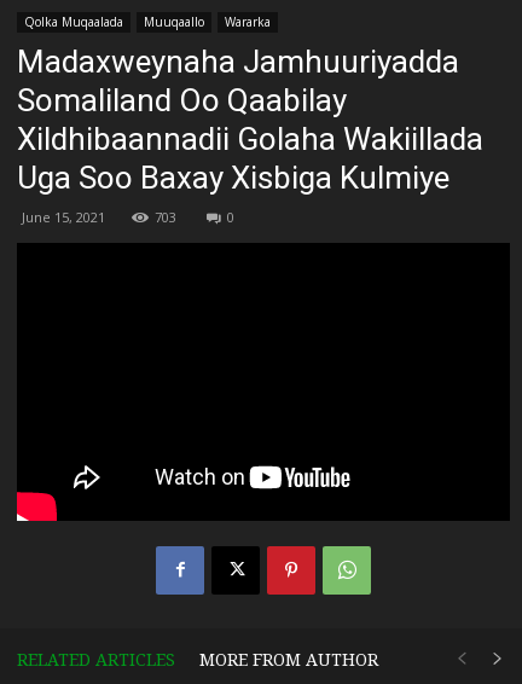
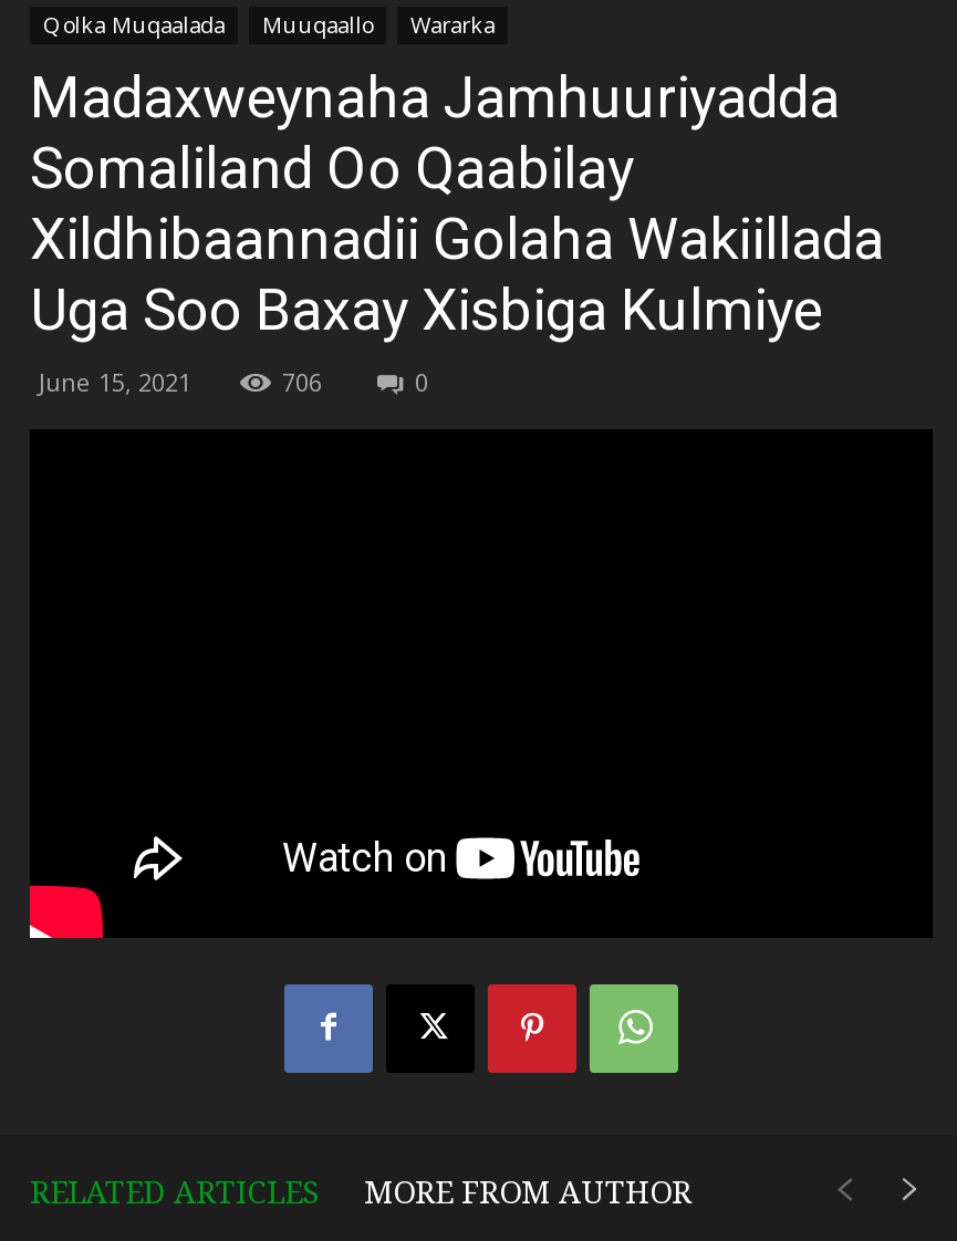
- 703
+ 706
